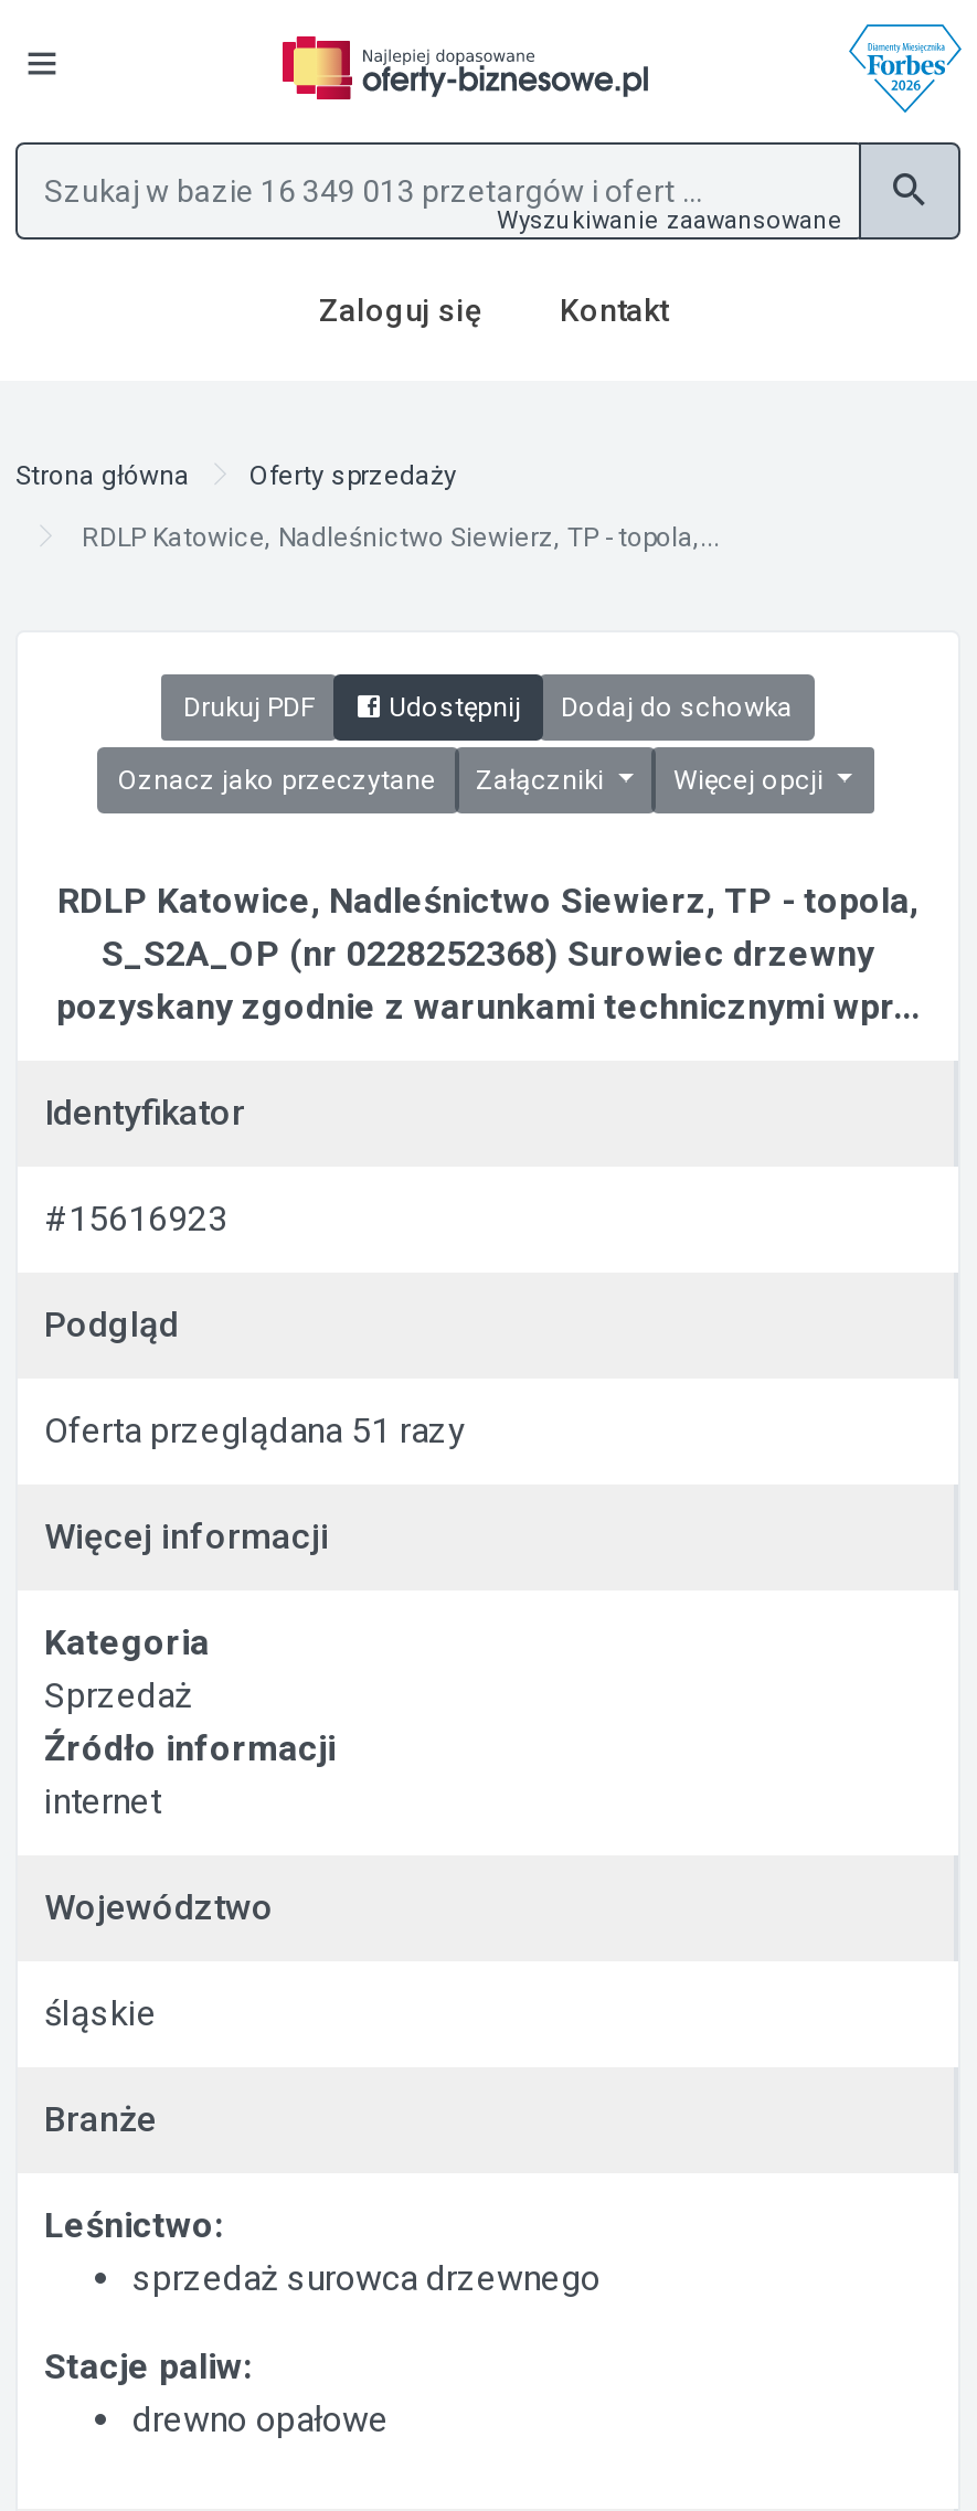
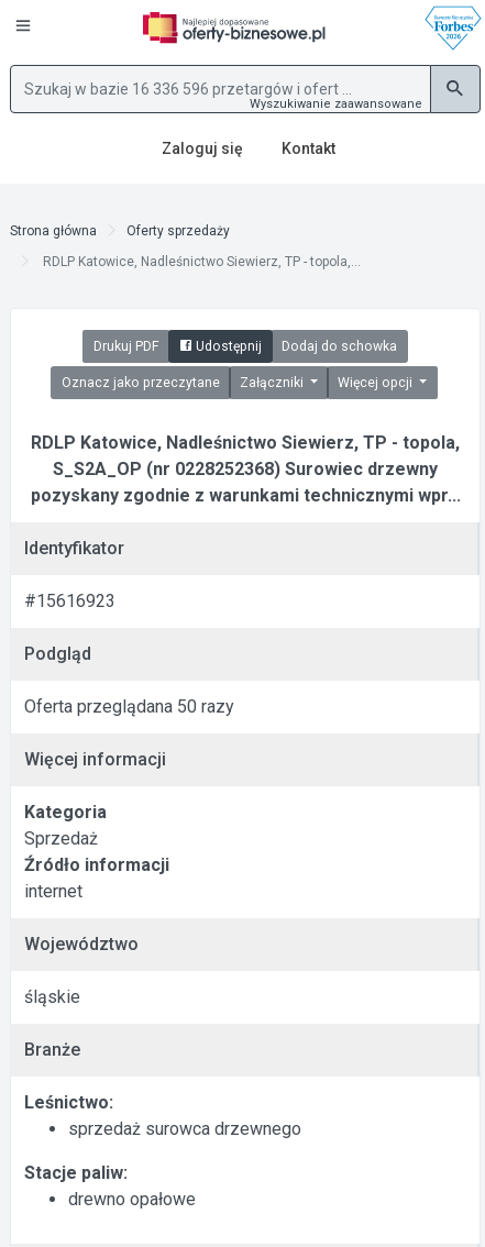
- Oferta przeglądana 51 razy
+ Oferta przeglądana 50 razy
